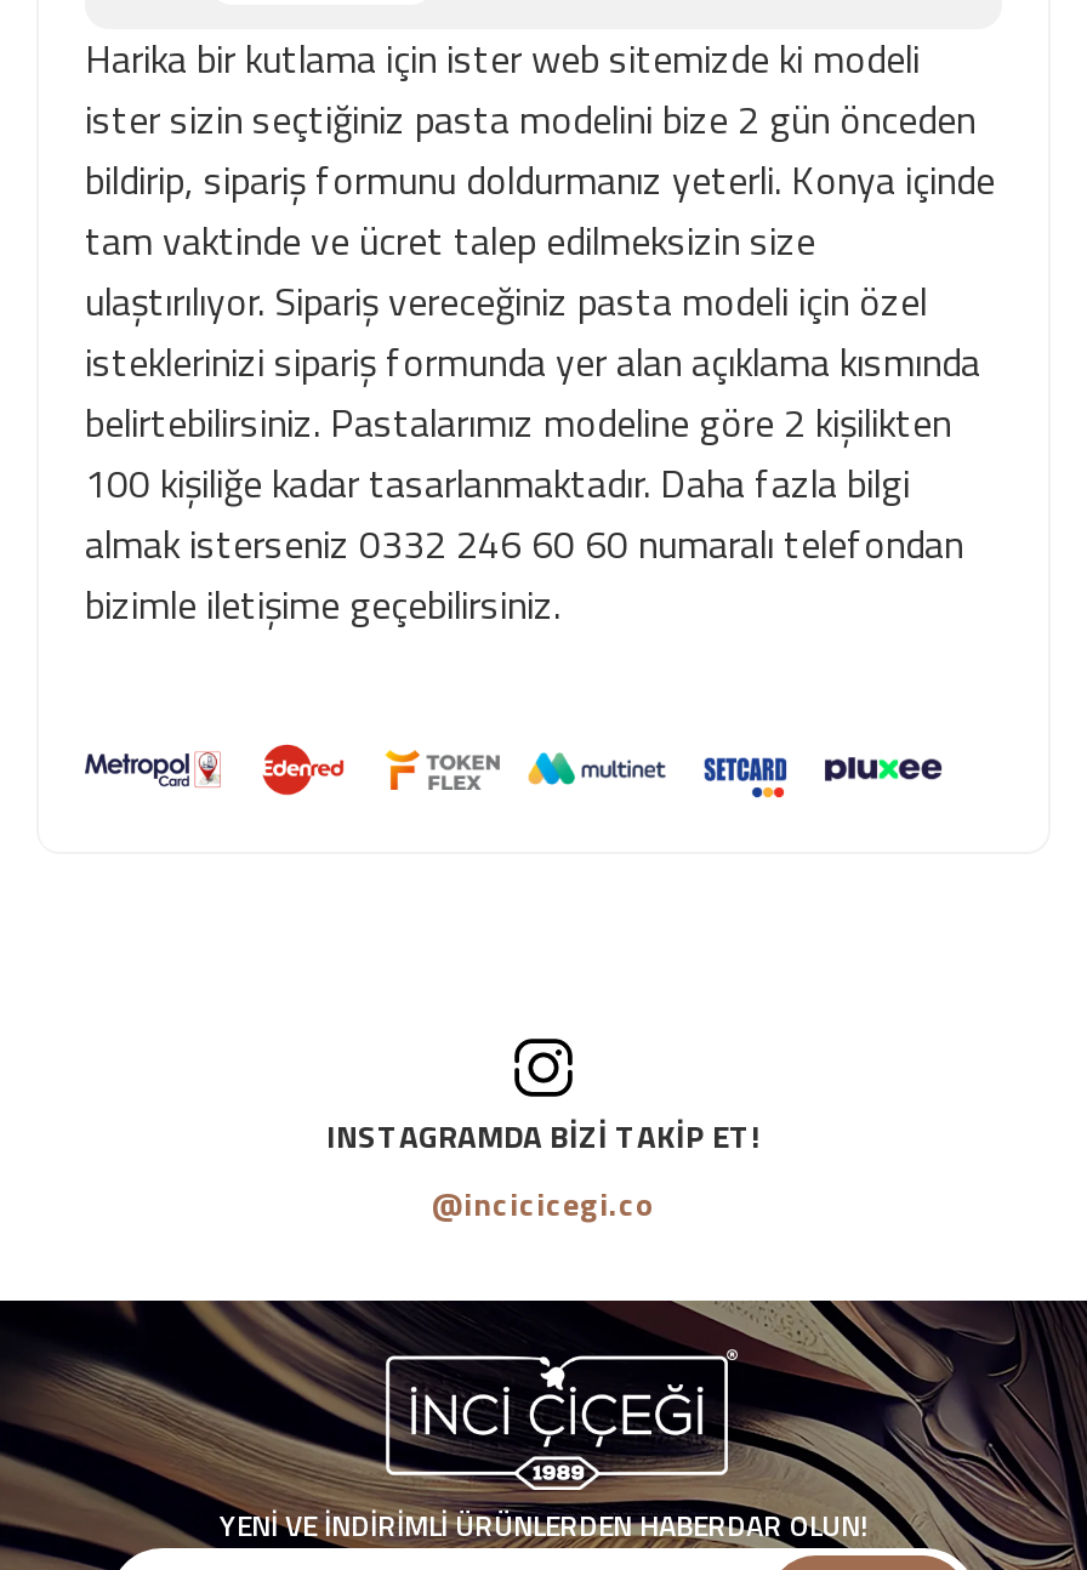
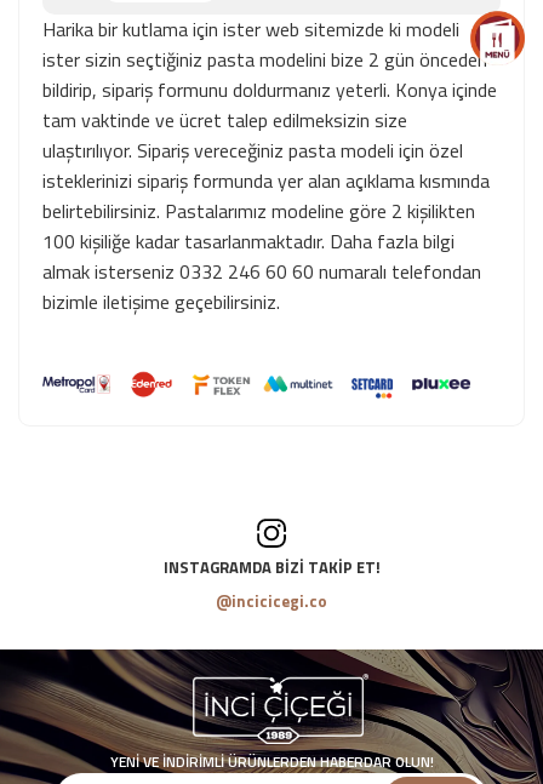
+ [image]
